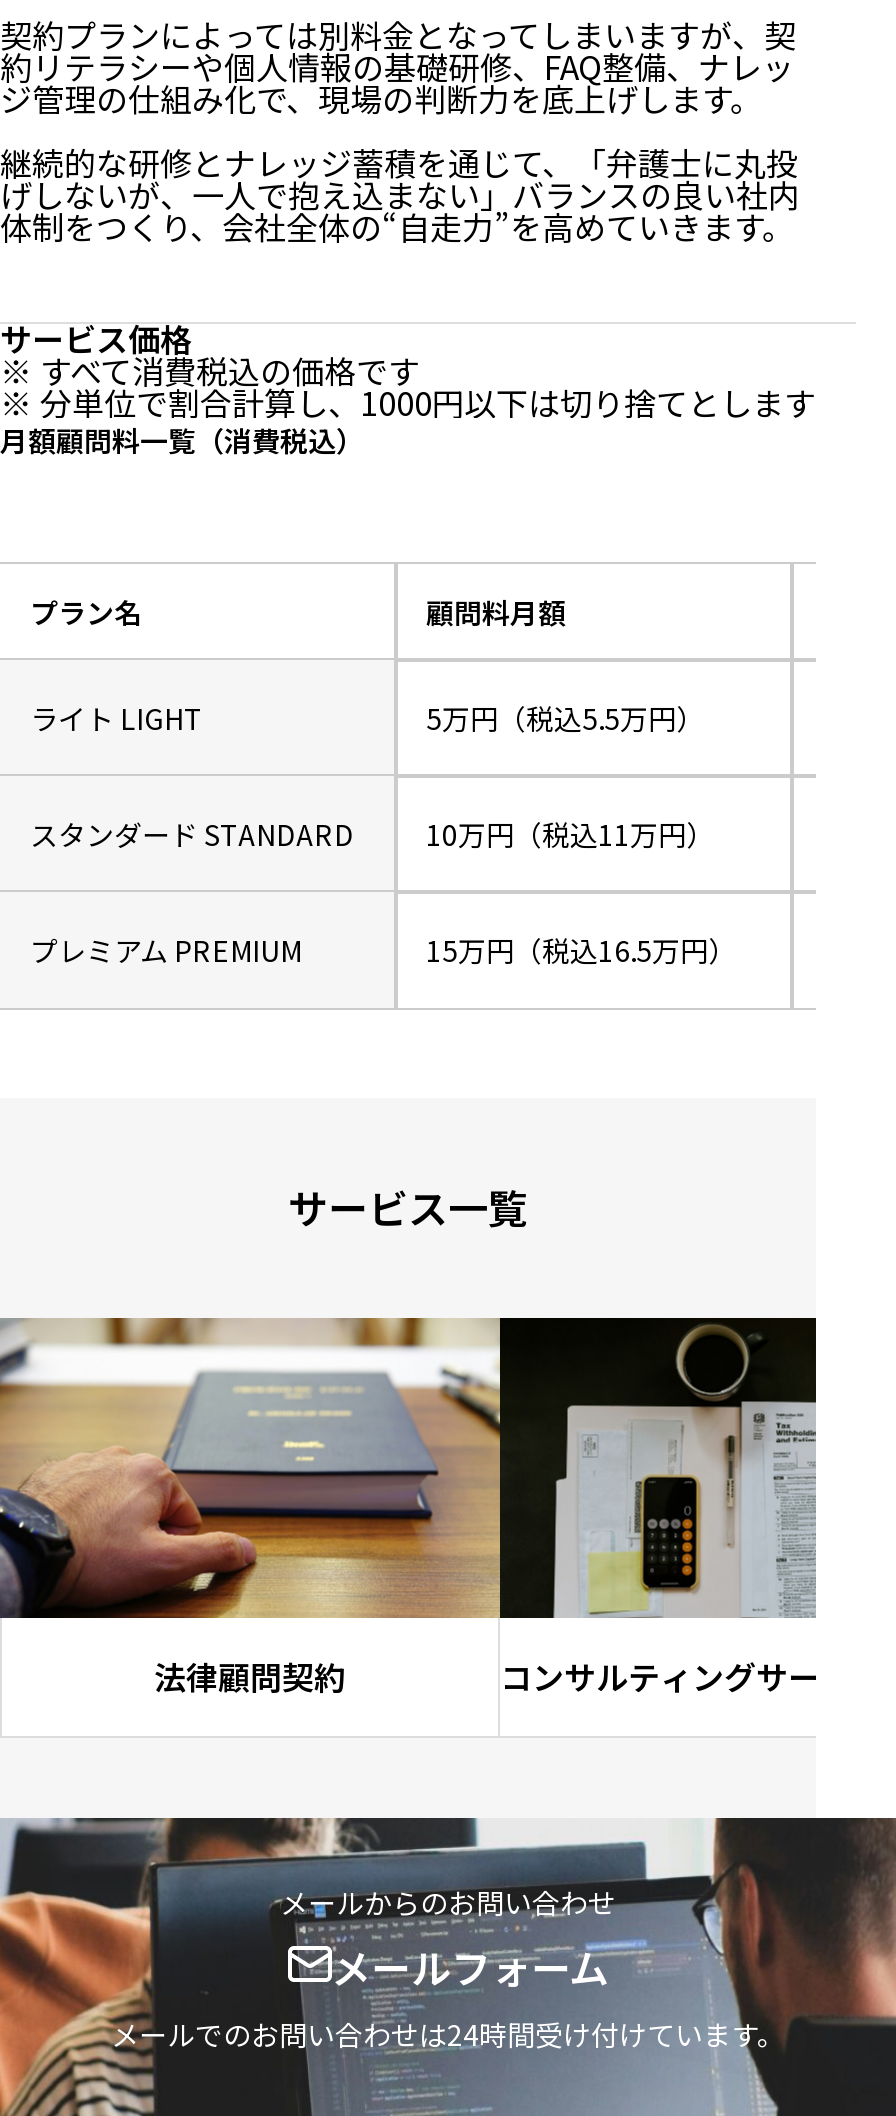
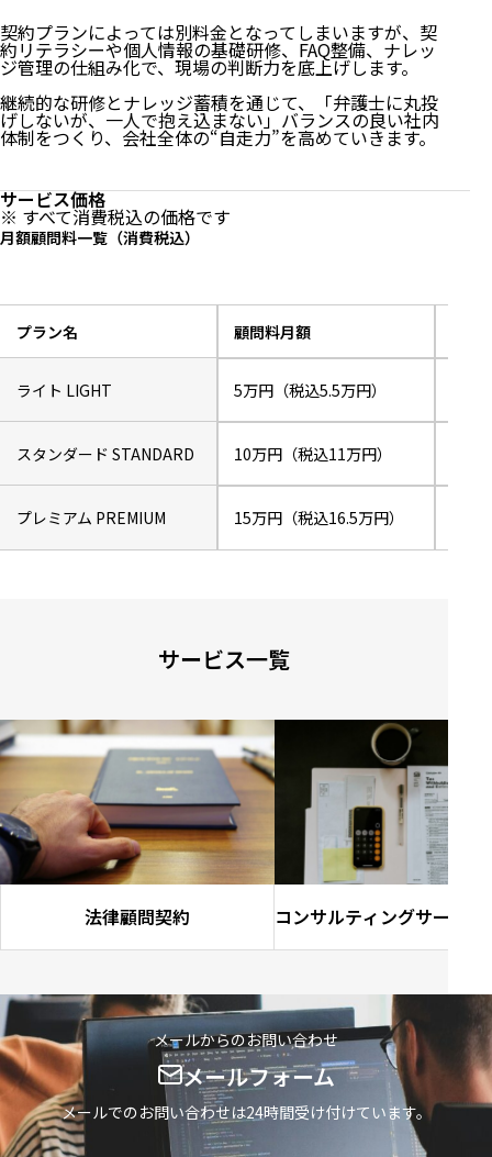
- ※ 分単位で割合計算し、1000円以下は切り捨てとします
